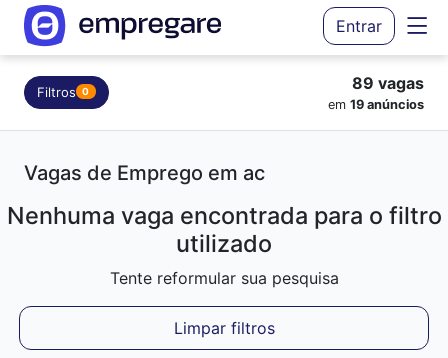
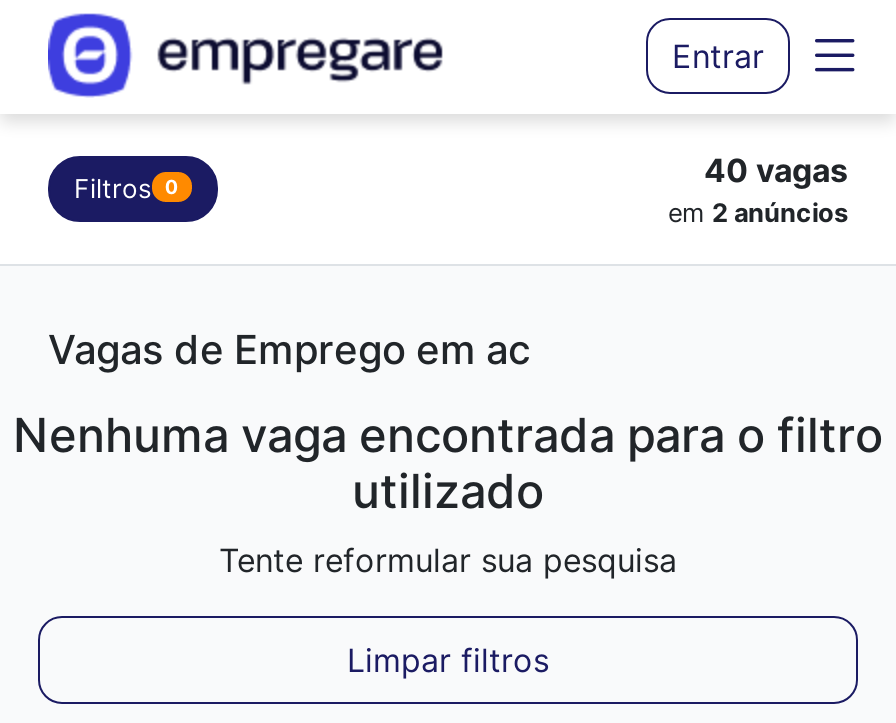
- 89 vagas
+ 40 vagas

- em 19 anúncios
+ em 2 anúncios
